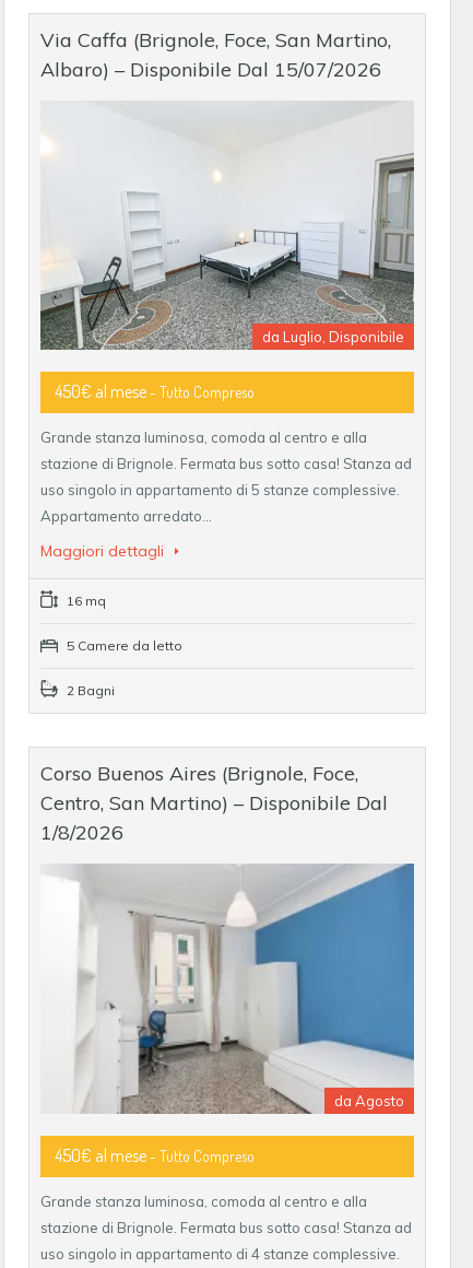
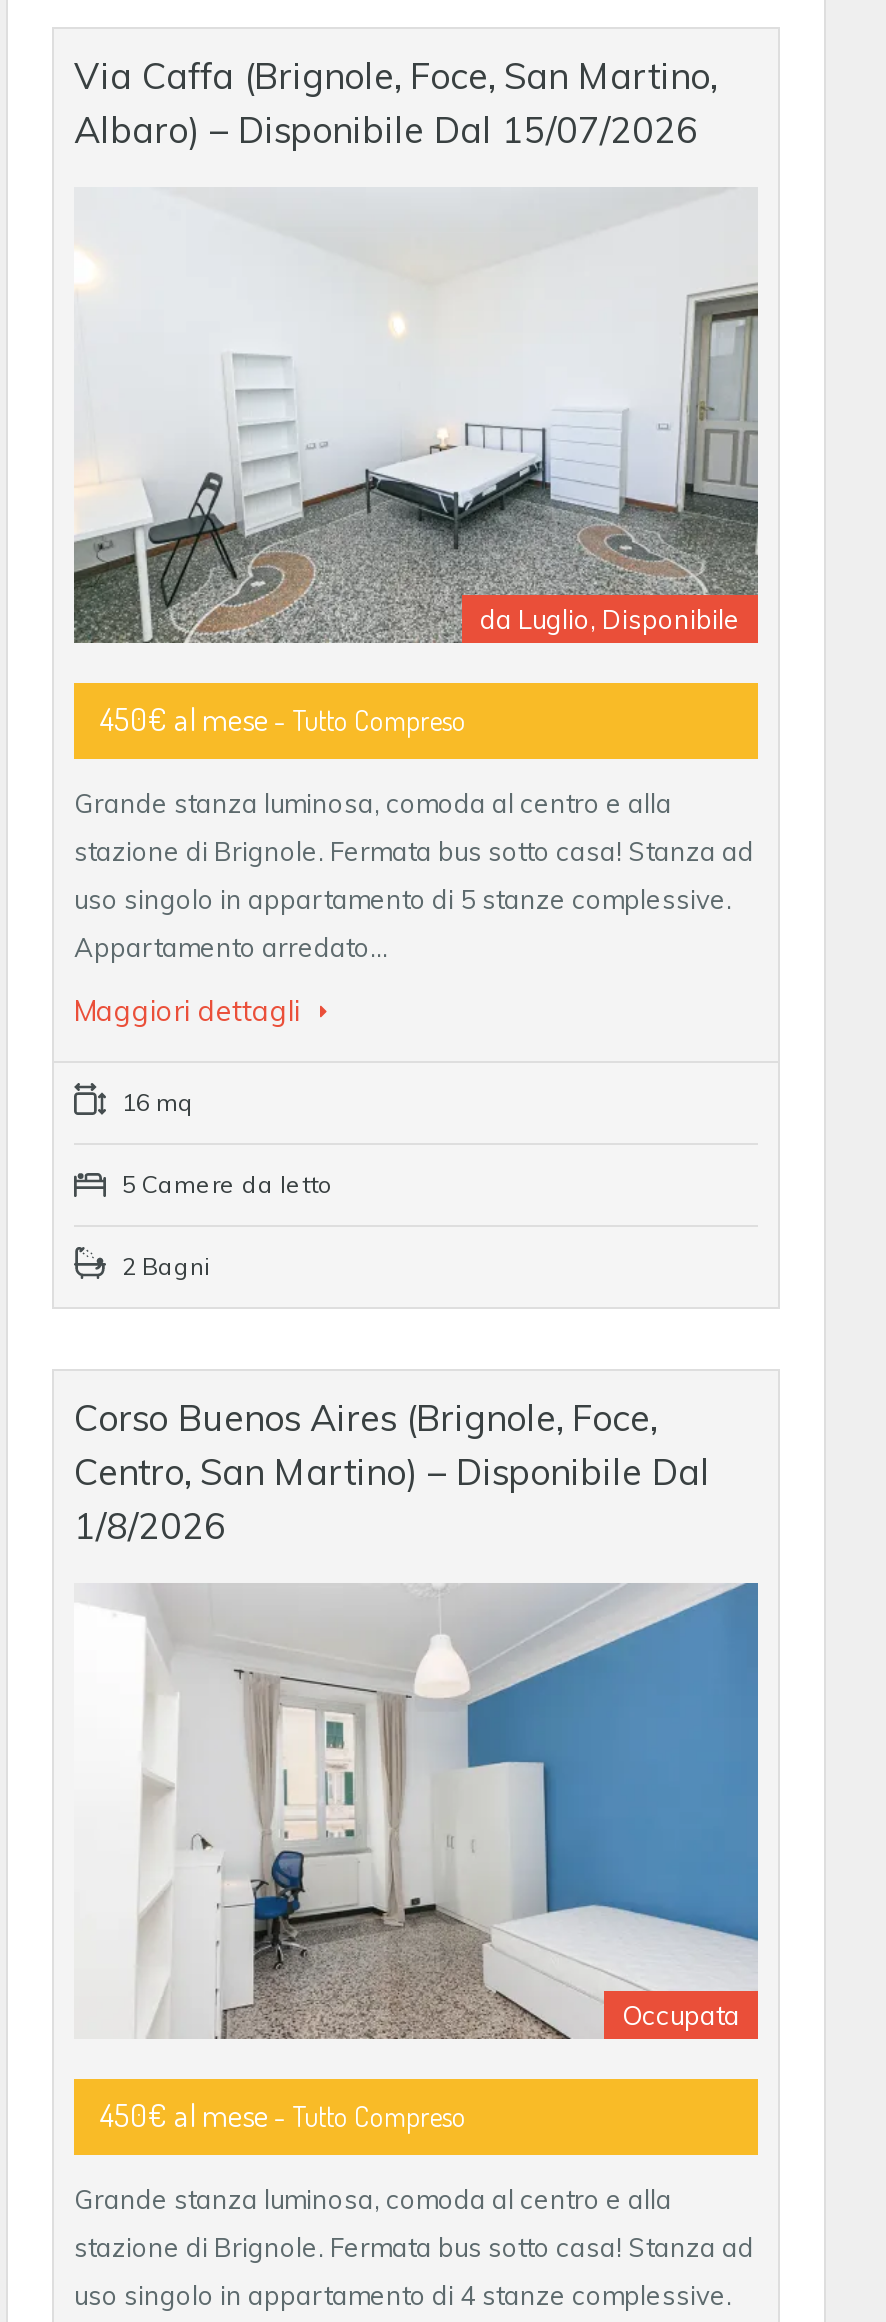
- da Agosto
+ Occupata
